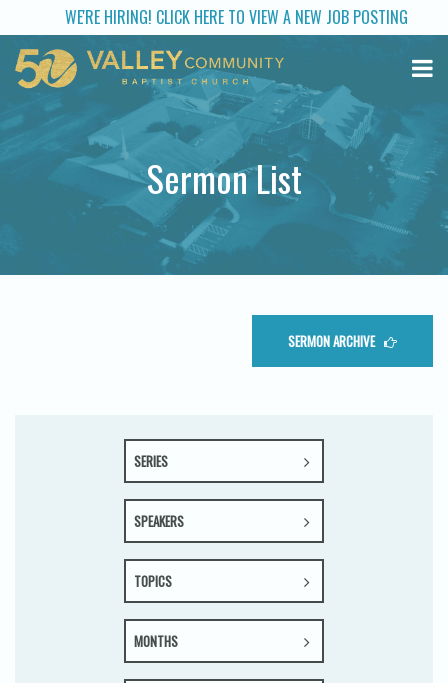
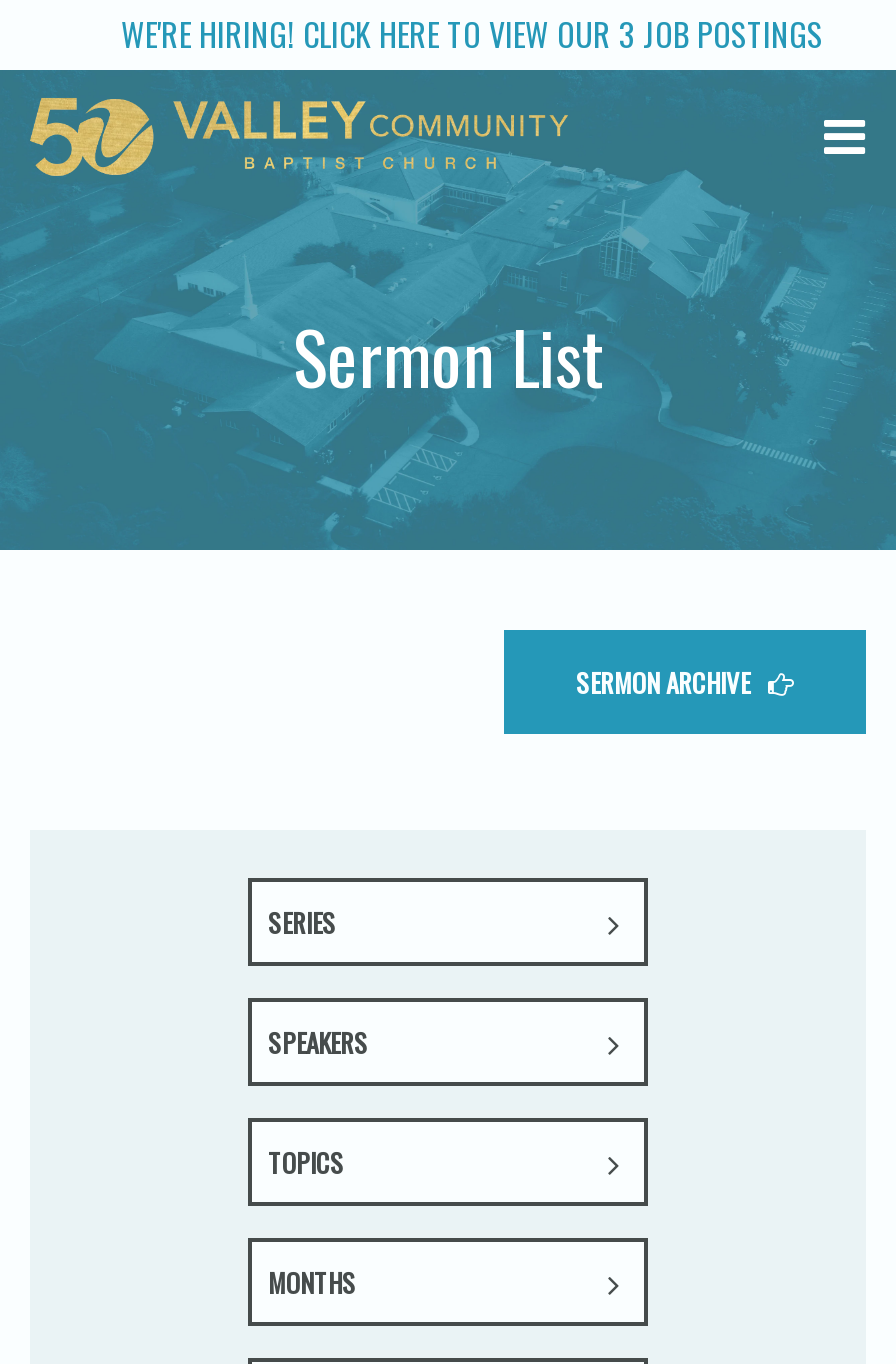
- WE'RE HIRING! CLICK HERE TO VIEW A NEW JOB POSTING
+ WE'RE HIRING! CLICK HERE TO VIEW OUR 3 JOB POSTINGS
